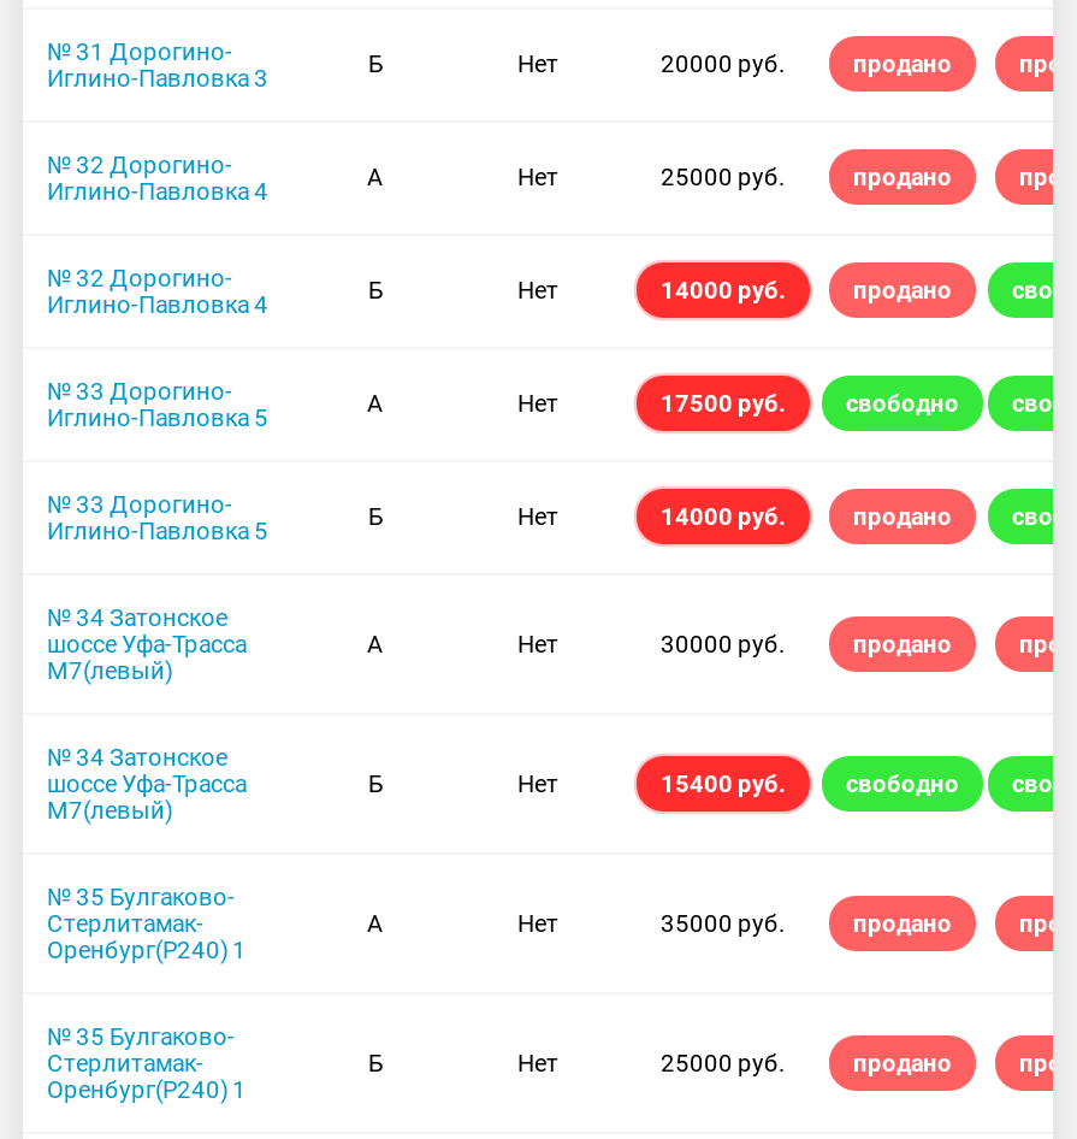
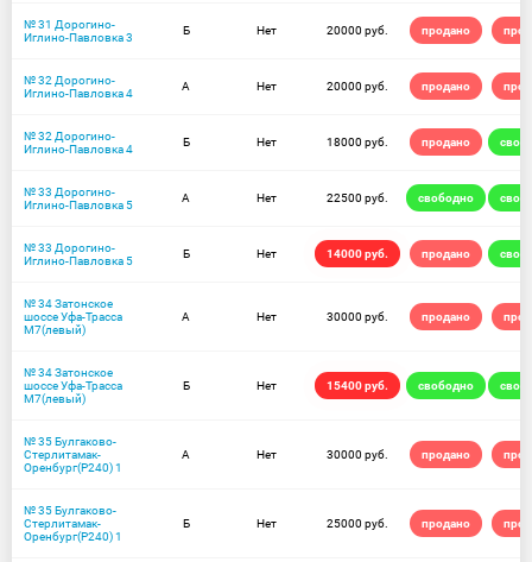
- 25000 руб.
+ 20000 руб.

- 14000 руб.
+ 18000 руб.

- 17500 руб.
+ 22500 руб.

- 35000 руб.
+ 30000 руб.
